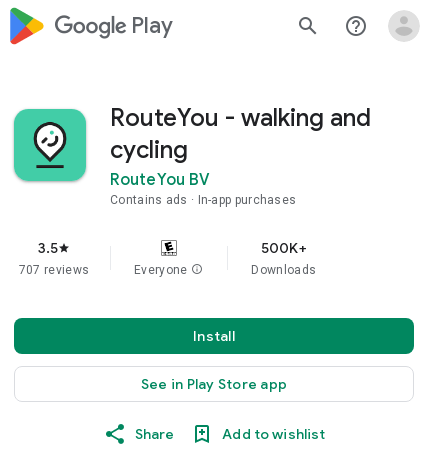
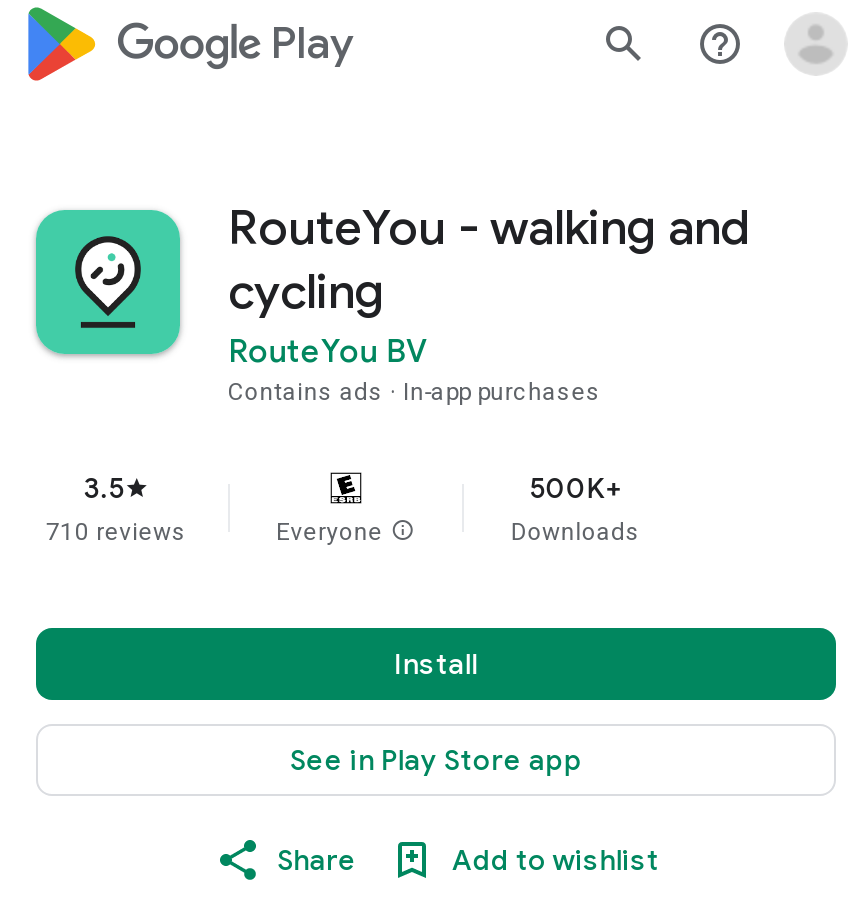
- 707 reviews
+ 710 reviews
